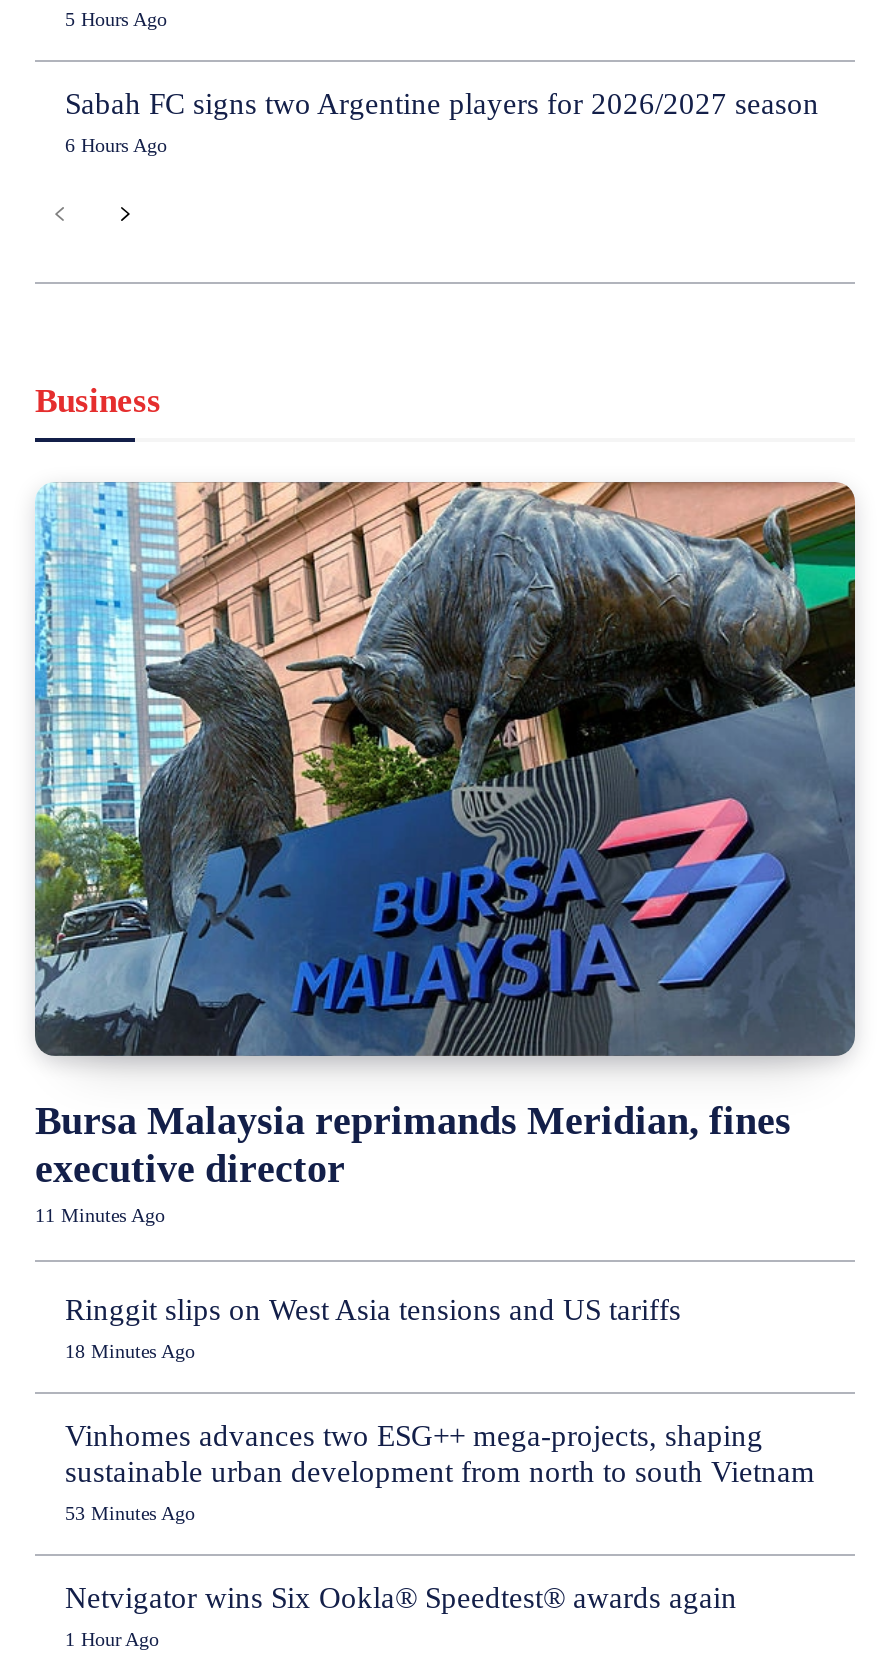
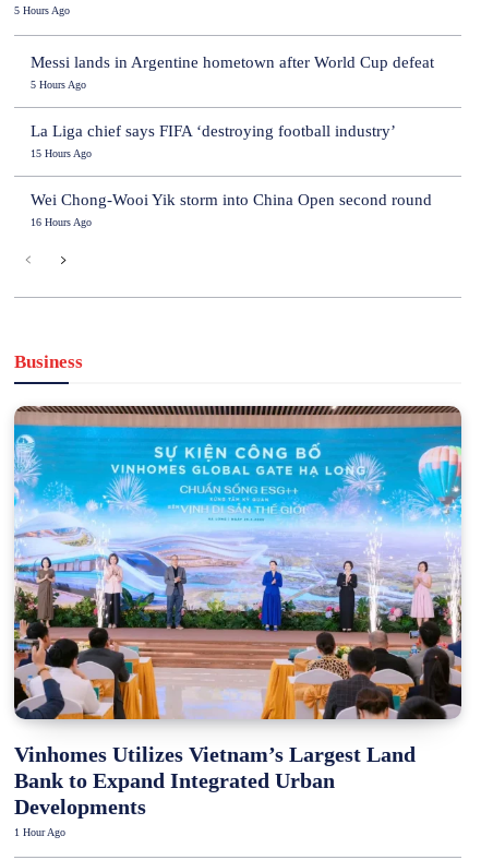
- Sabah FC signs two Argentine players for 2026/2027 season
- 6 Hours Ago
+ Messi lands in Argentine hometown after World Cup defeat
+ 5 Hours Ago
+ La Liga chief says FIFA ‘destroying football industry’
+ 15 Hours Ago
+ Wei Chong-Wooi Yik storm into China Open second round
+ 16 Hours Ago

moved down: Business

- [image]
- Bursa Malaysia reprimands Meridian, fines
- executive director
- 11 Minutes Ago
- Ringgit slips on West Asia tensions and US tariffs
- 18 Minutes Ago
- Vinhomes advances two ESG++ mega-projects, shaping
- sustainable urban development from north to south Vietnam
- 53 Minutes Ago
- Netvigator wins Six Ookla® Speedtest® awards again
+ [image]
+ Vinhomes Utilizes Vietnam’s Largest Land
+ Bank to Expand Integrated Urban
+ Developments
